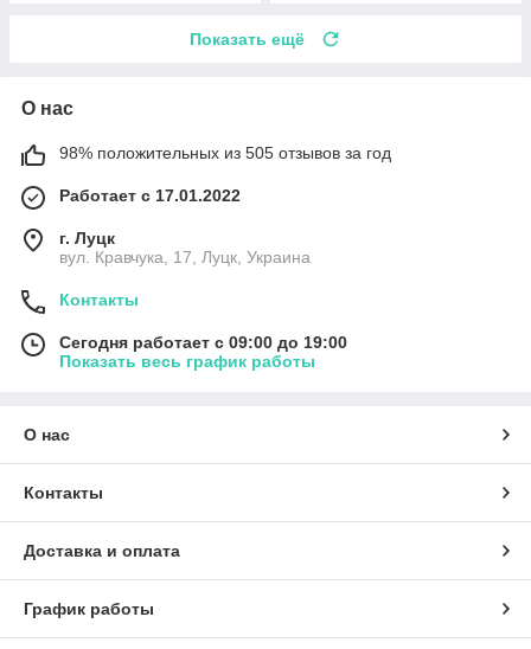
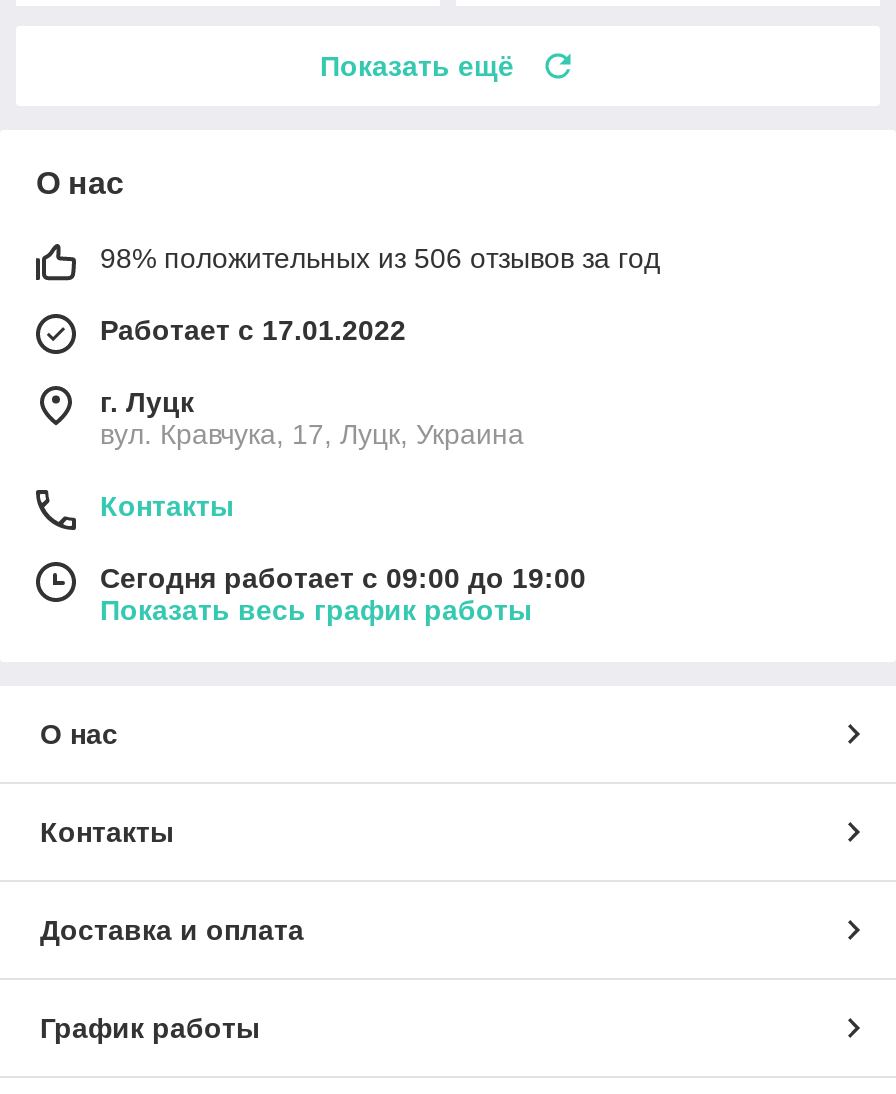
- 98% положительных из 505 отзывов за год
+ 98% положительных из 506 отзывов за год
